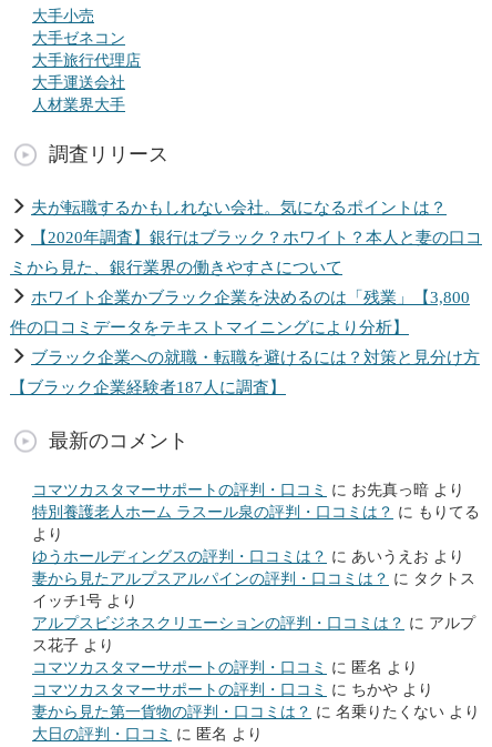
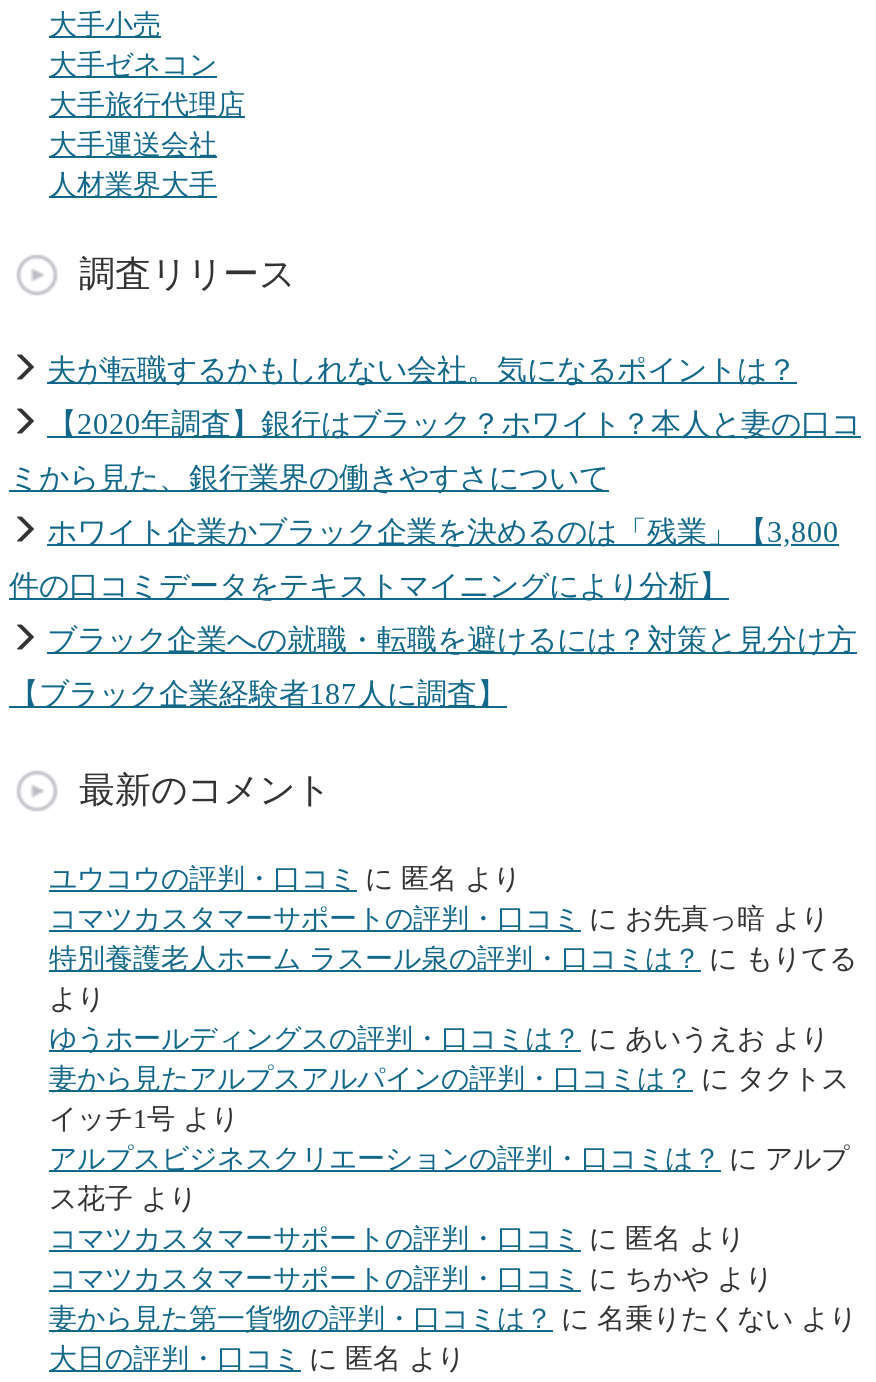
+ ユウコウの評判・口コミに匿名より
